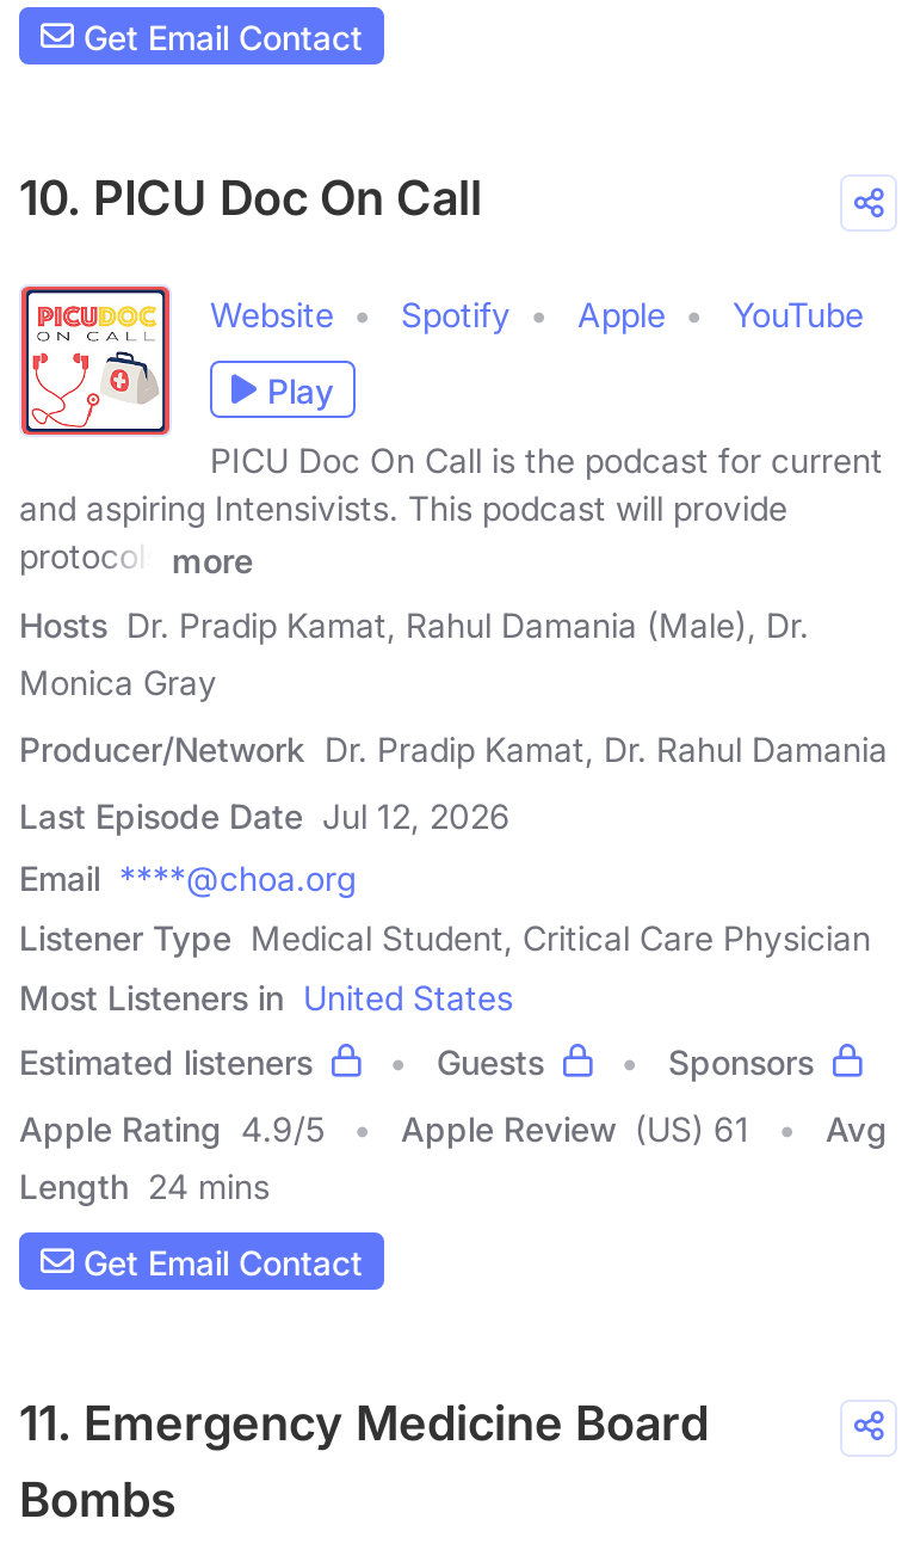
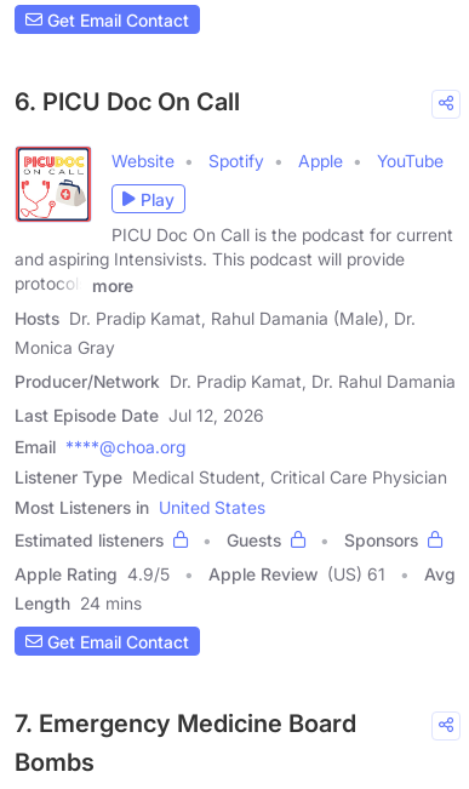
- 10. PICU Doc On Call
+ 6. PICU Doc On Call

- 11. Emergency Medicine Board
+ 7. Emergency Medicine Board
